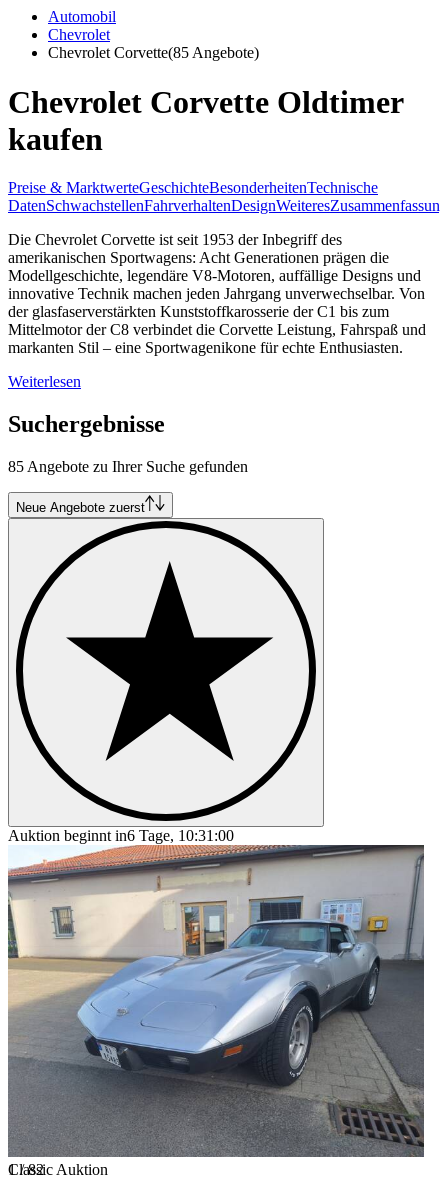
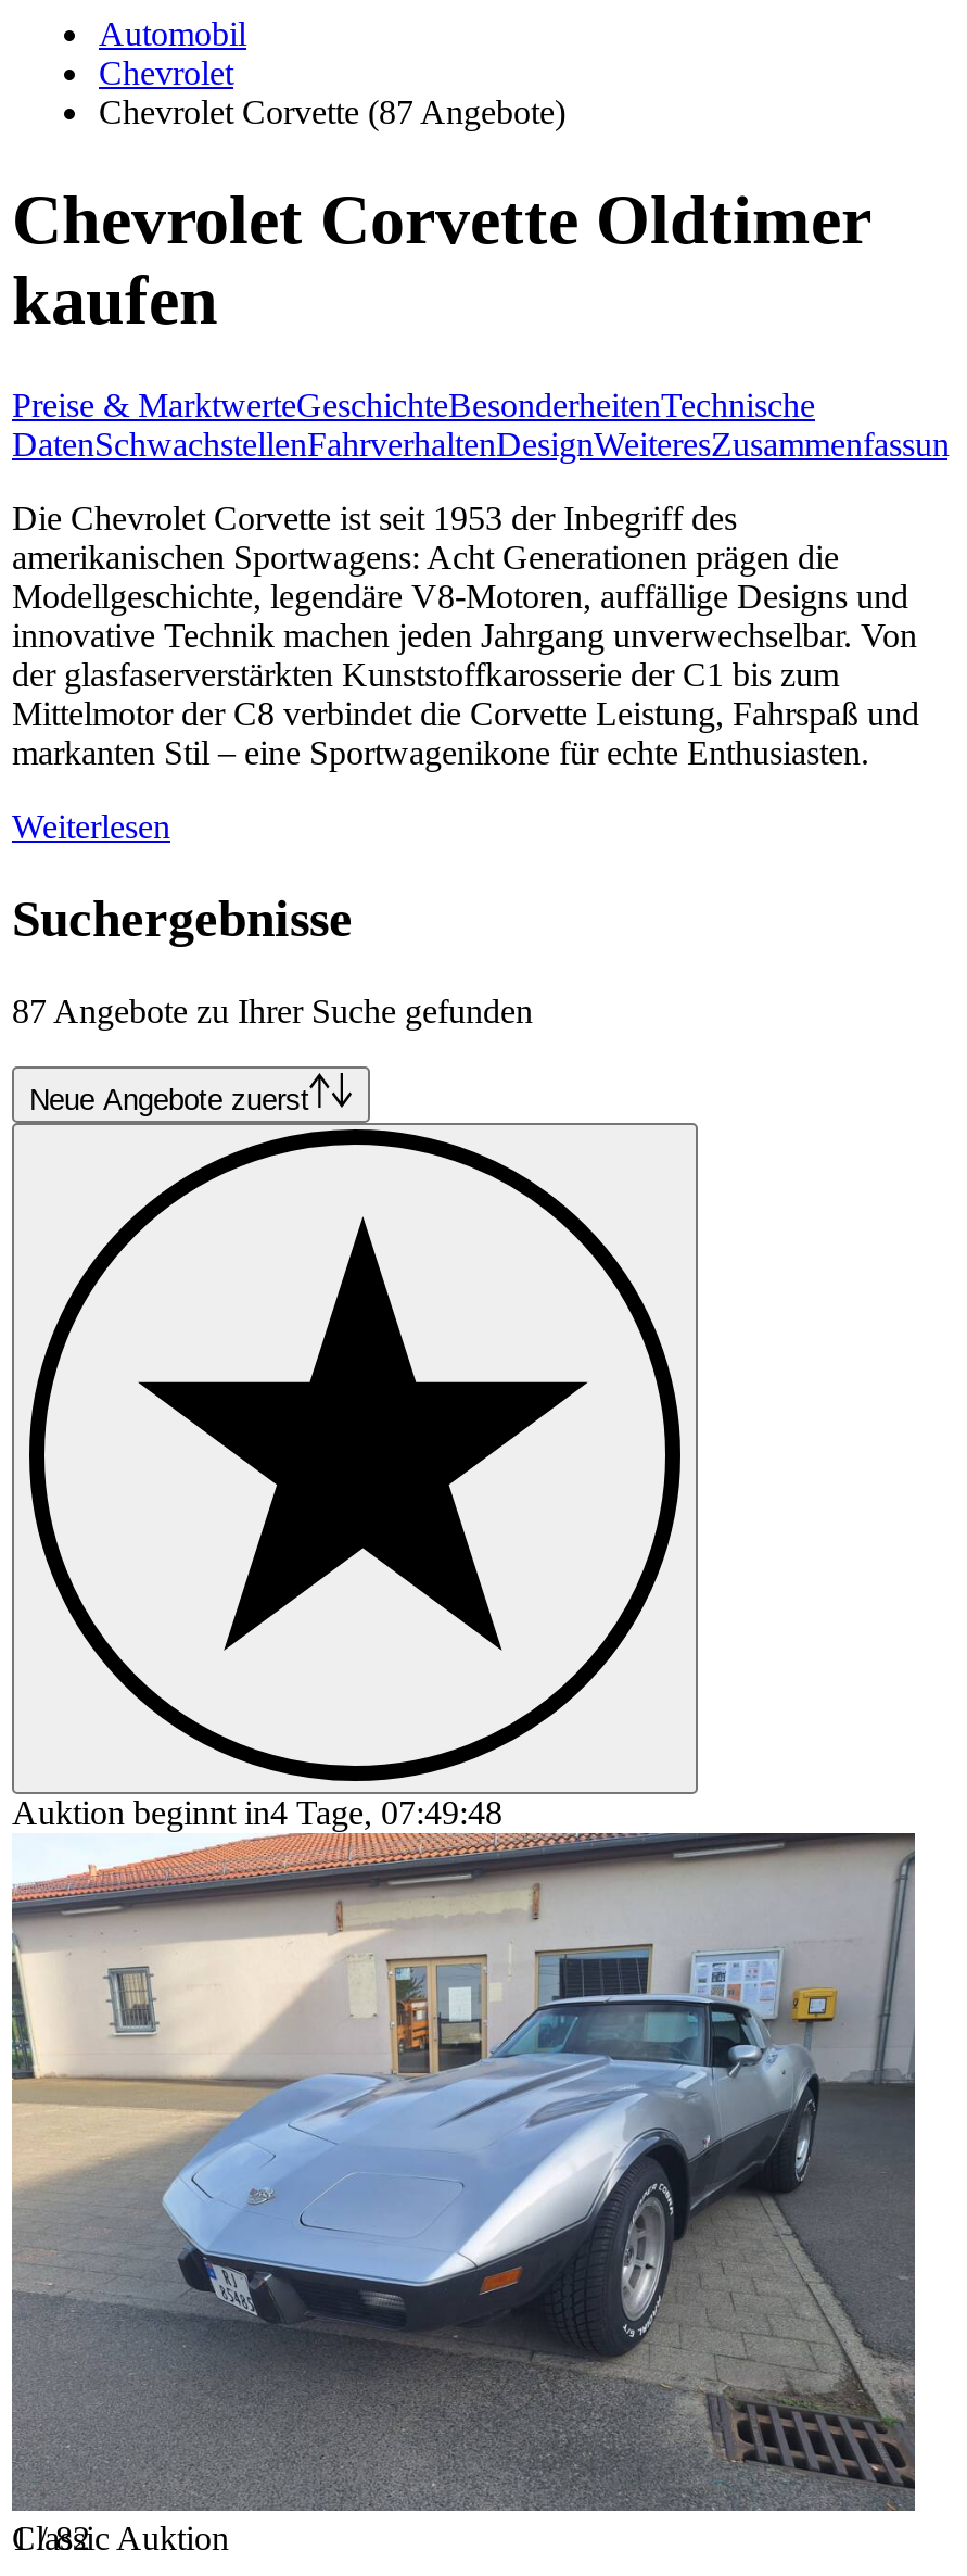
- Chevrolet Corvette (85 Angebote)
+ Chevrolet Corvette (87 Angebote)

- 85 Angebote zu Ihrer Suche gefunden
+ 87 Angebote zu Ihrer Suche gefunden

- Auktion beginnt in6 Tage, 10:31:00
+ Auktion beginnt in4 Tage, 07:49:48
